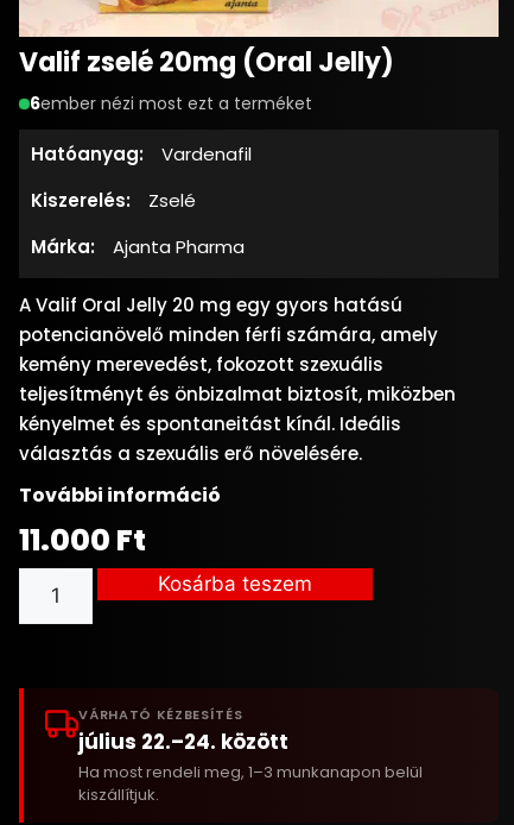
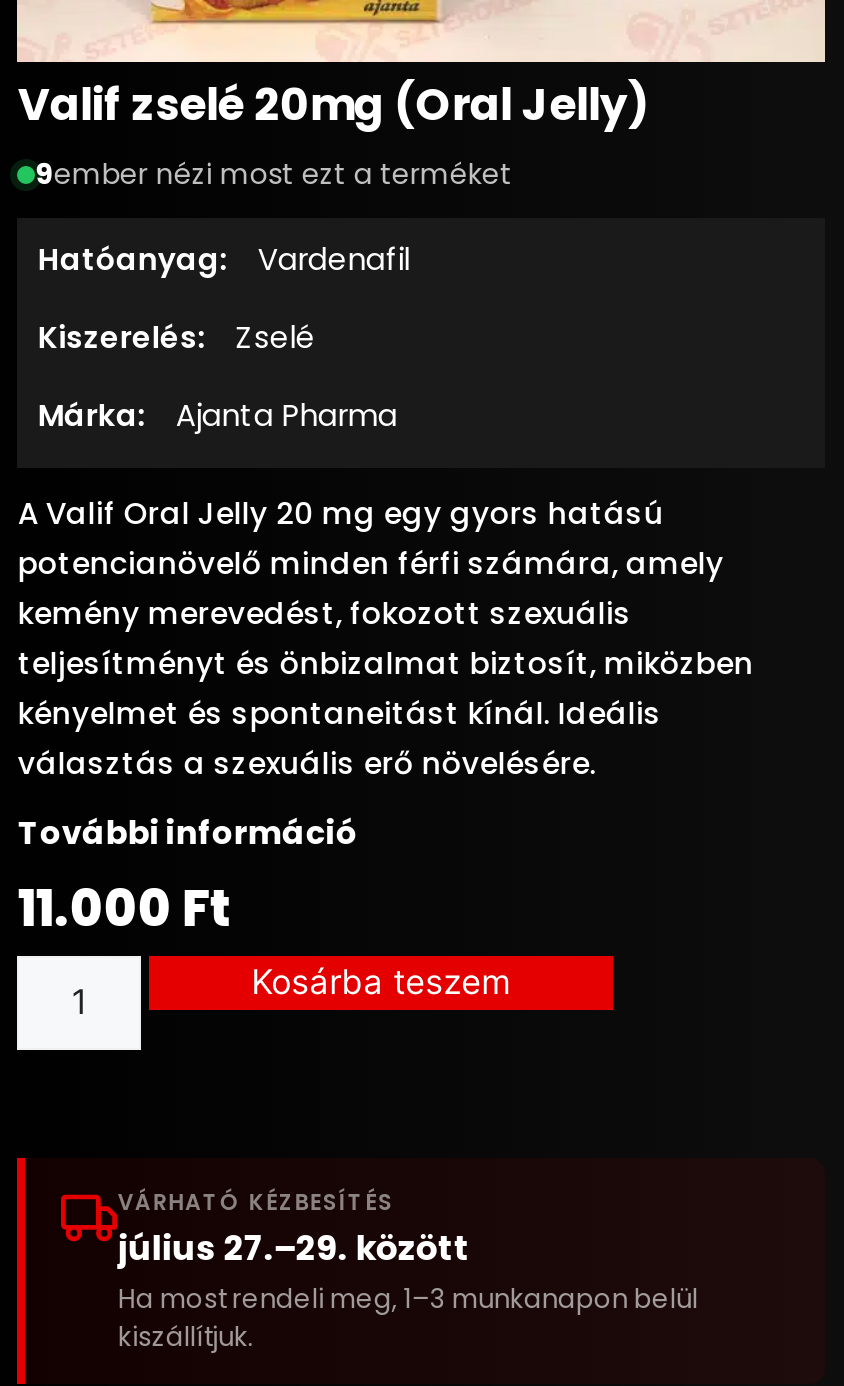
- 6ember nézi most ezt a terméket
+ 9ember nézi most ezt a terméket

- július 22.–24. között
+ július 27.–29. között
